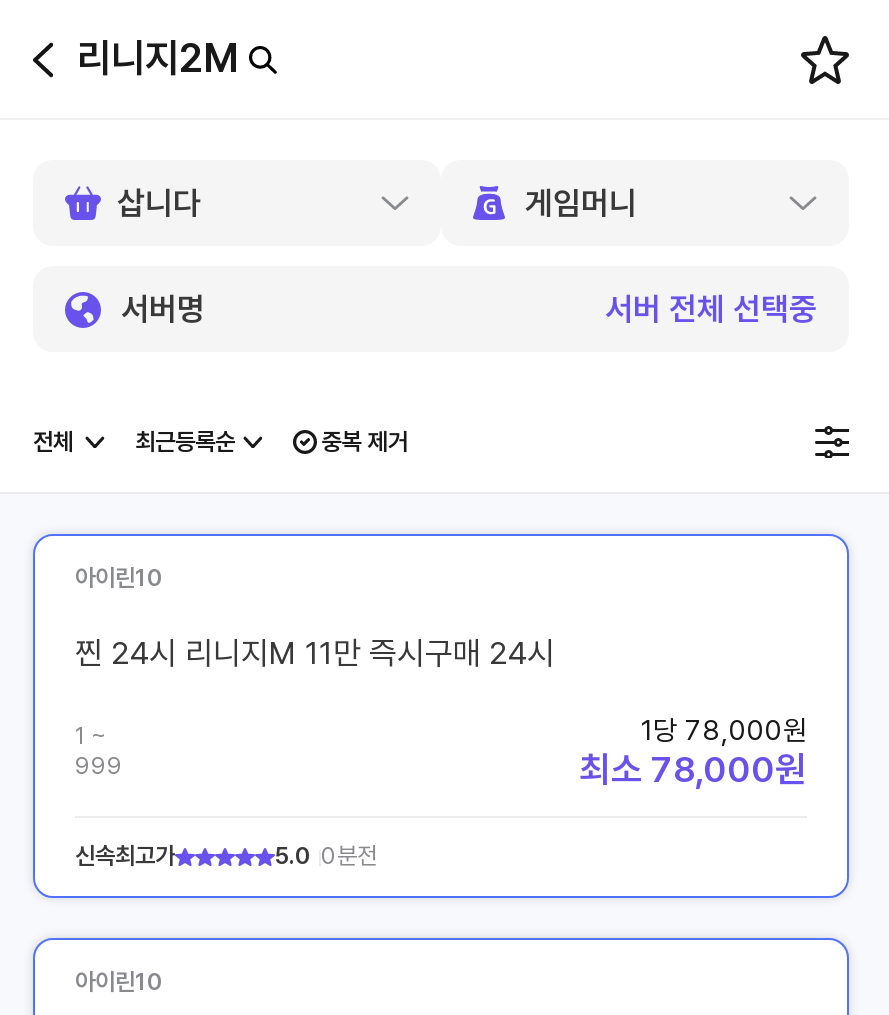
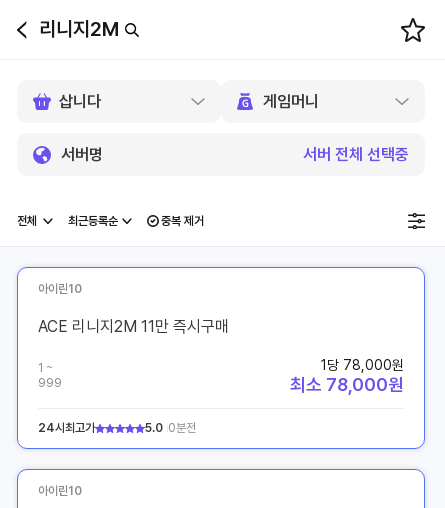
- 찐 24시 리니지M 11만 즉시구매 24시
+ ACE 리니지2M 11만 즉시구매

- 신속최고가
+ 24시최고가
